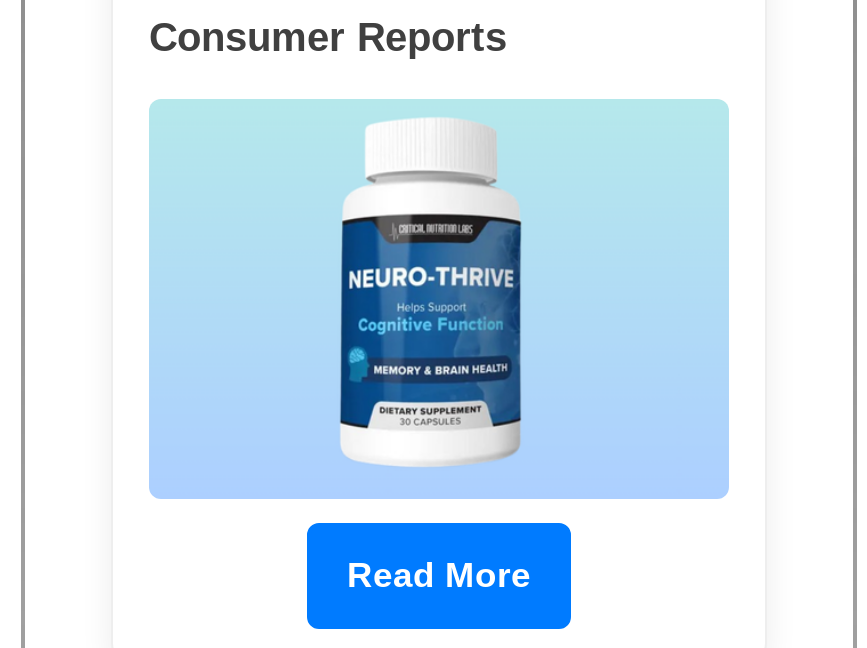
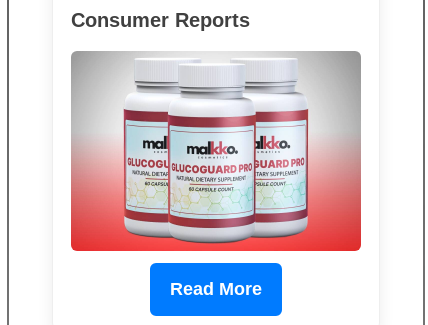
- [image]
+ [image]
